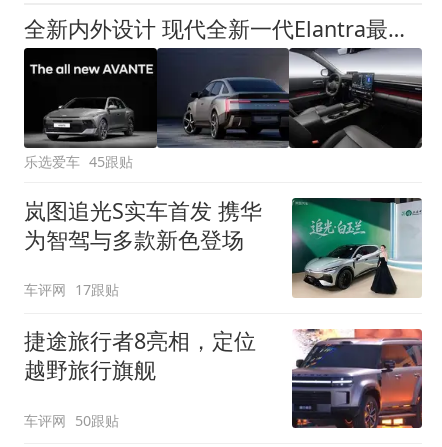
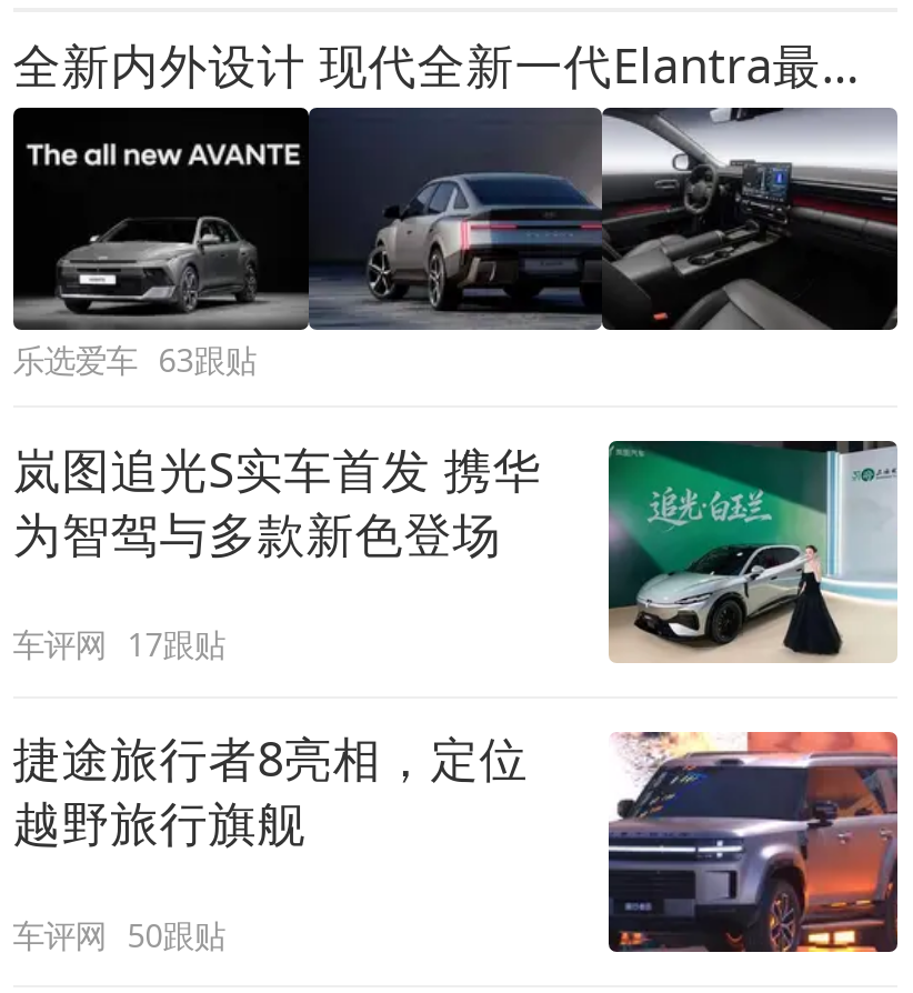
- 乐选爱车 45跟贴
+ 乐选爱车 63跟贴
